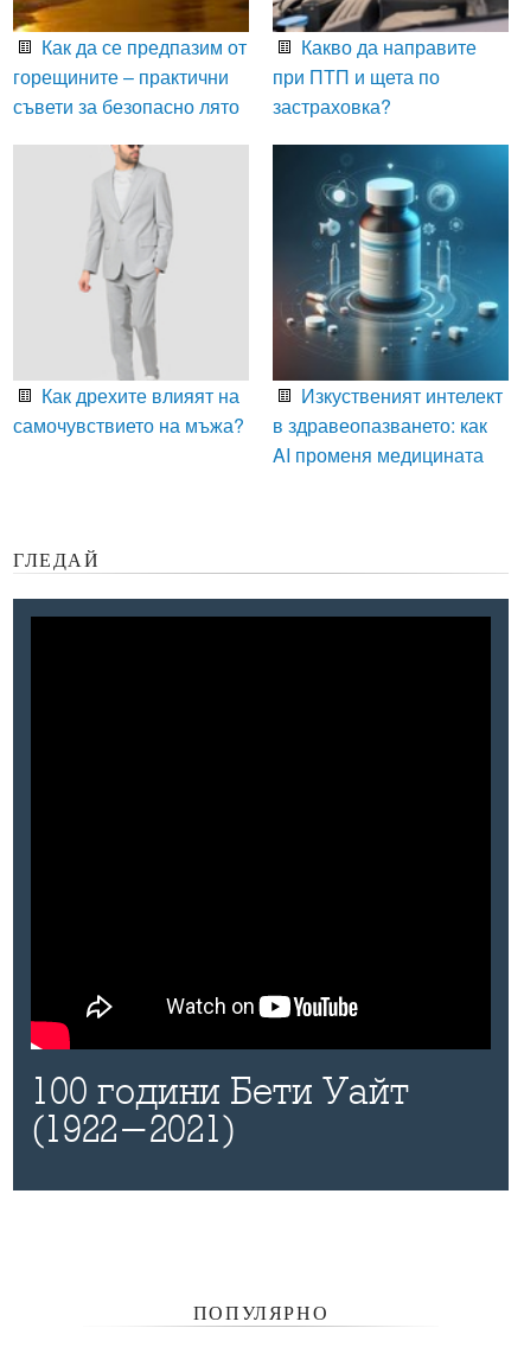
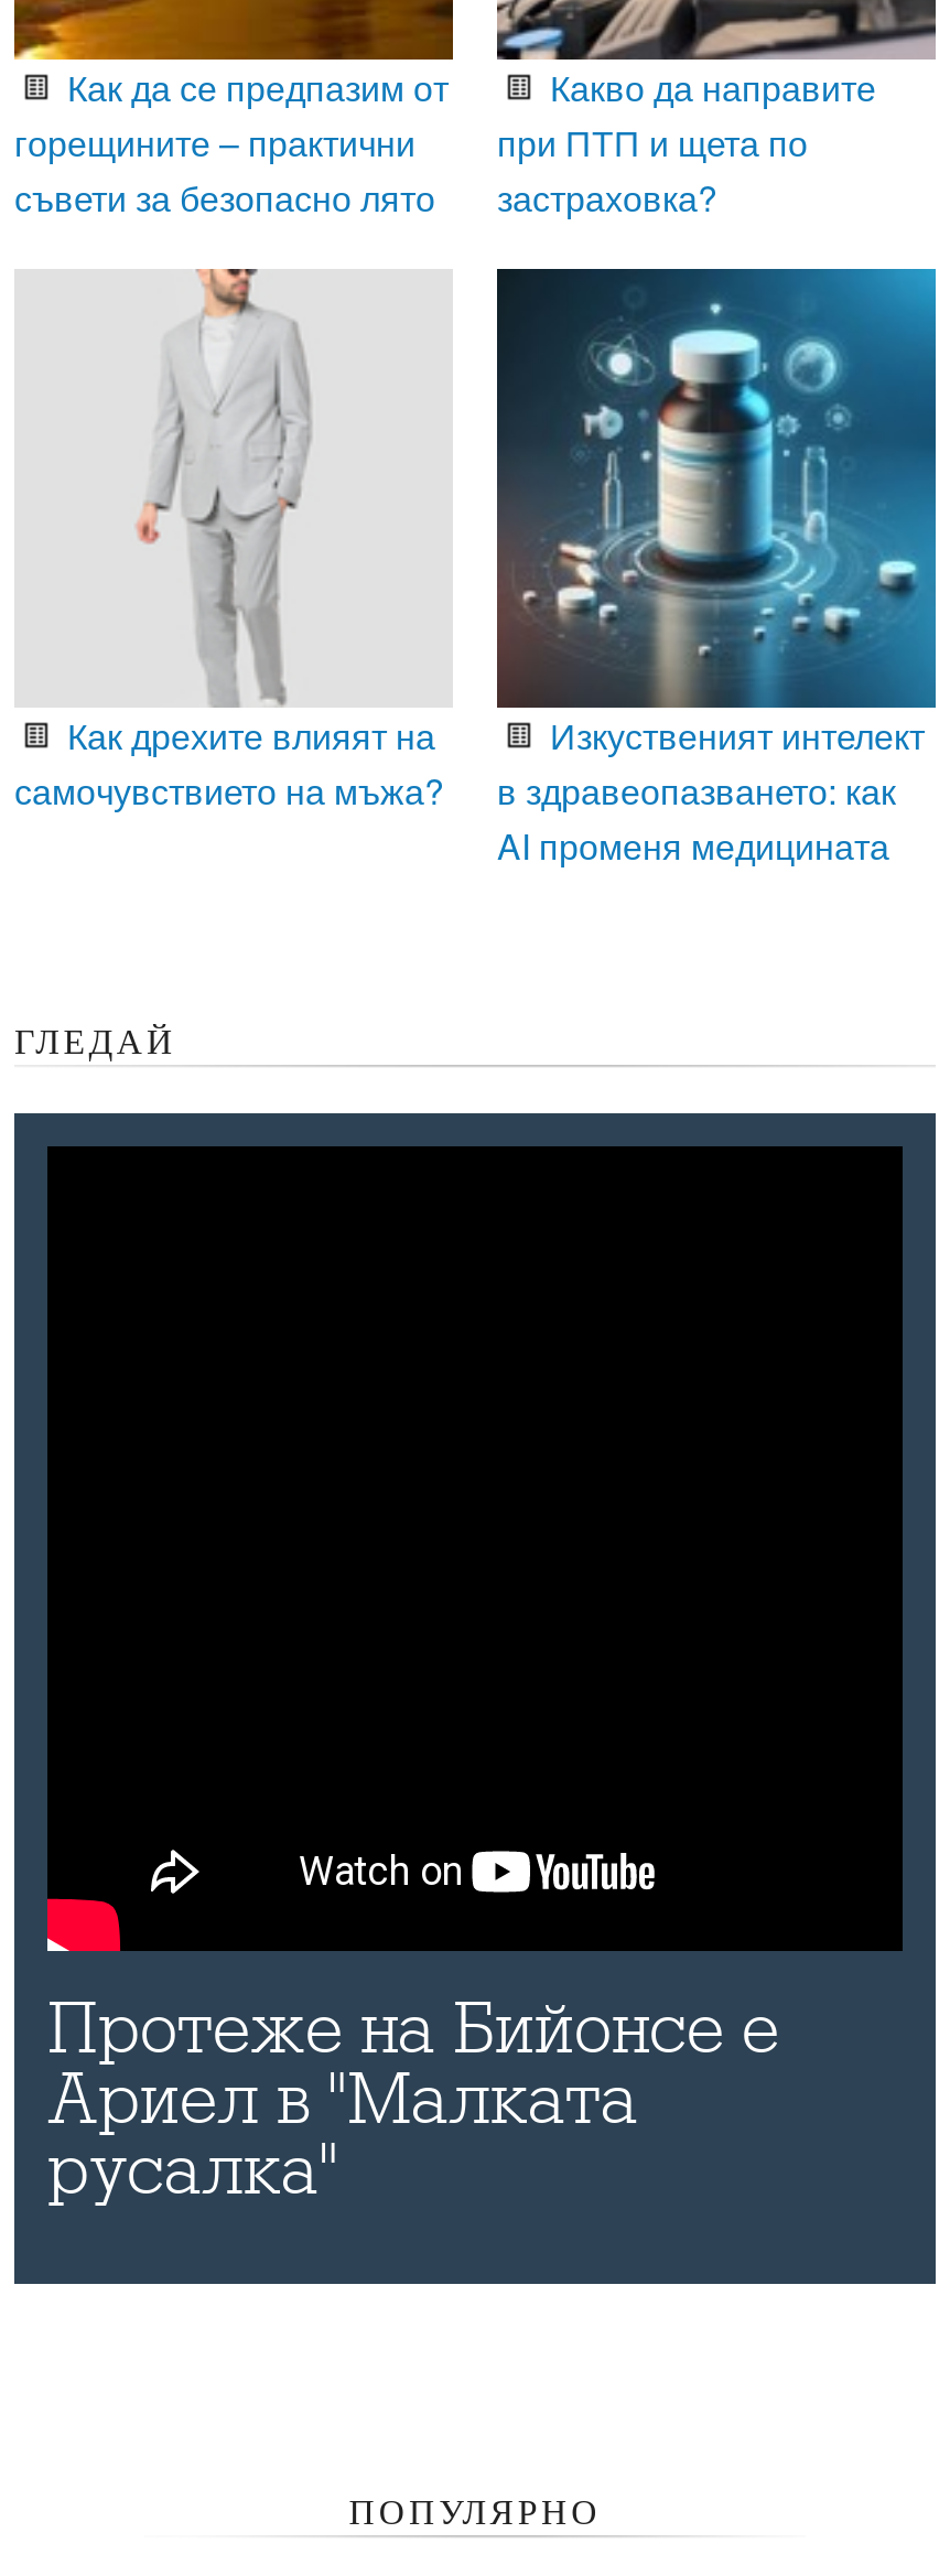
- 100 години Бети Уайт
- (1922-2021)
+ Протеже на Бийонсе е
+ Ариел в "Малката
+ русалка"
